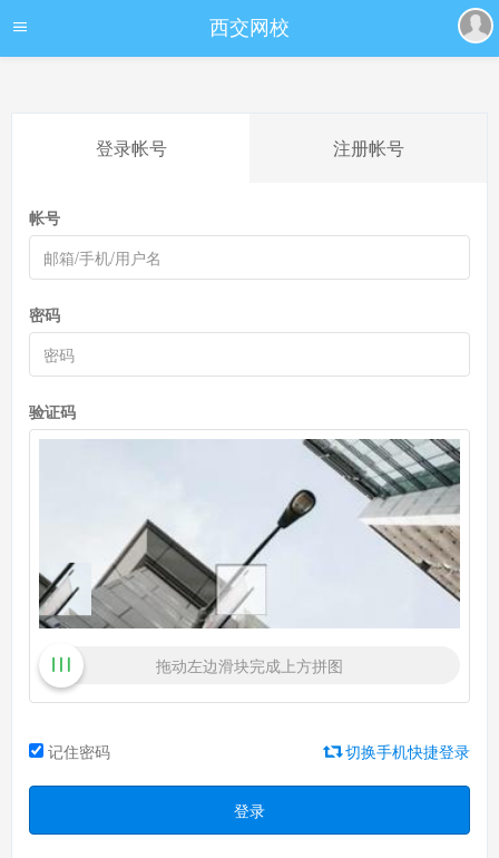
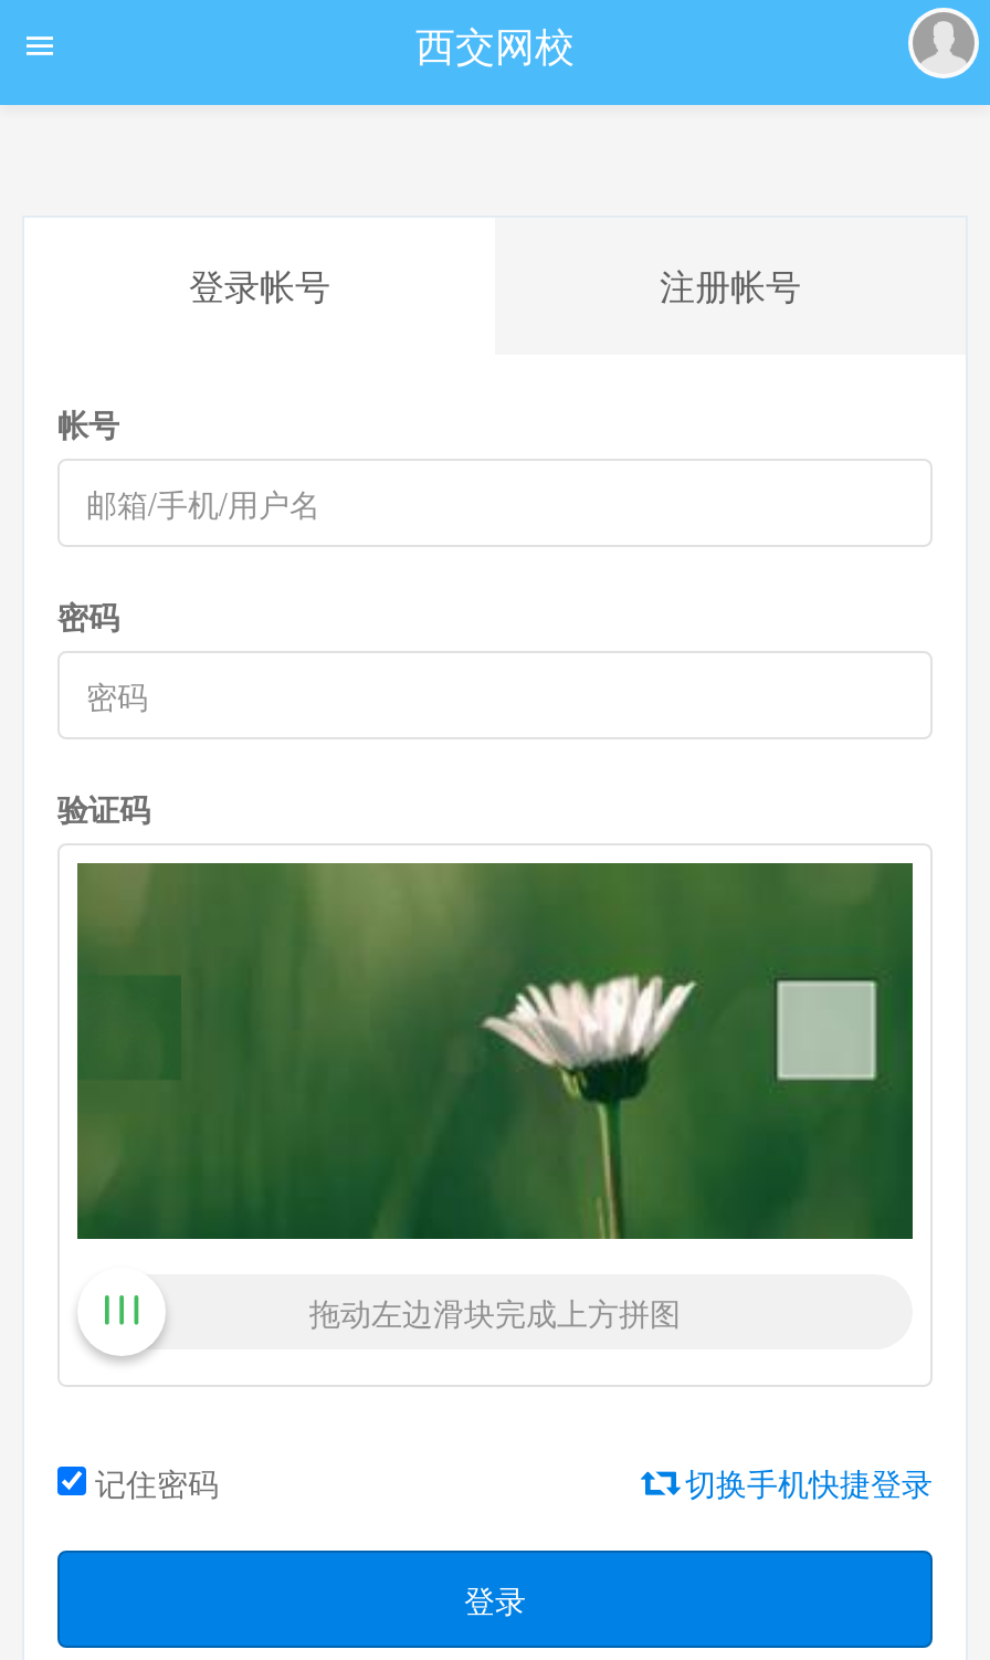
- [image]
+ [image]
